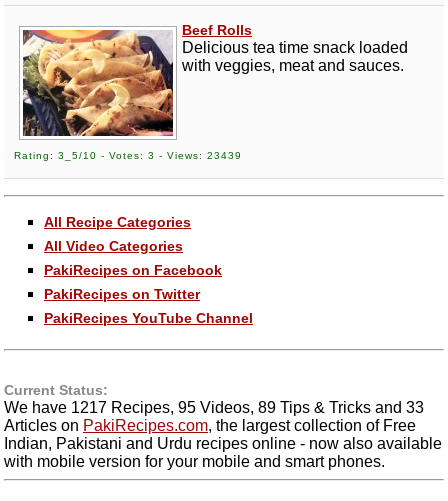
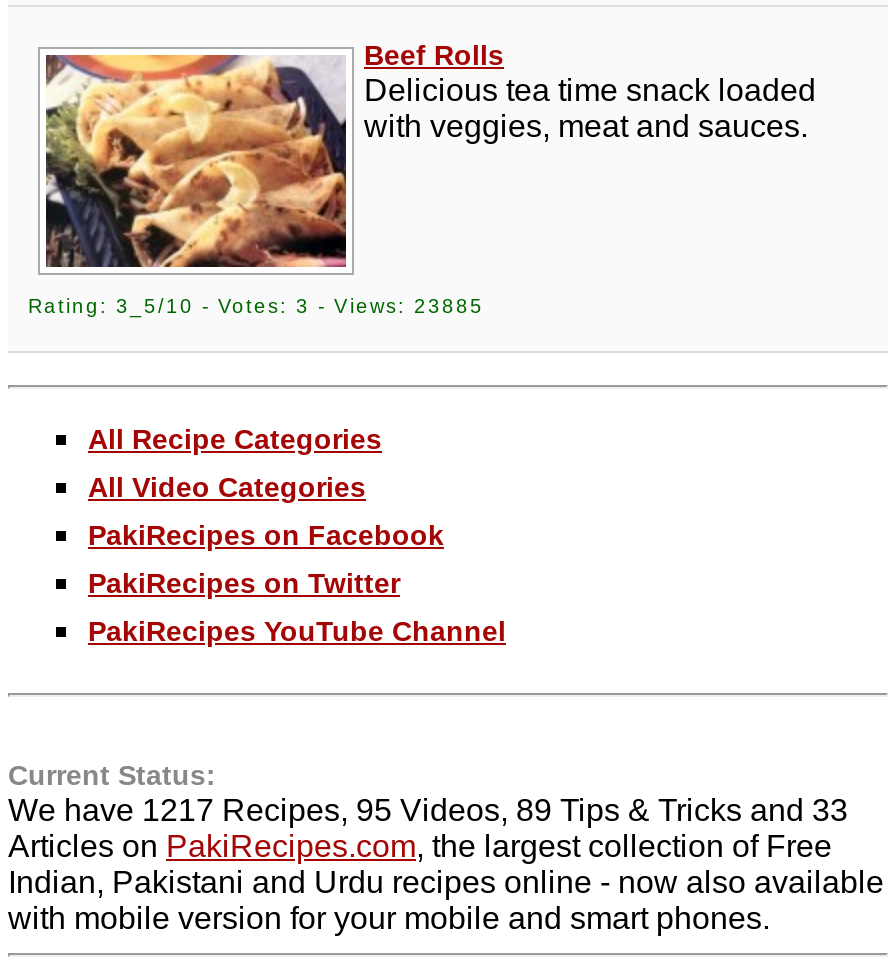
- Rating: 3_5/10 - Votes: 3 - Views: 23439
+ Rating: 3_5/10 - Votes: 3 - Views: 23885
